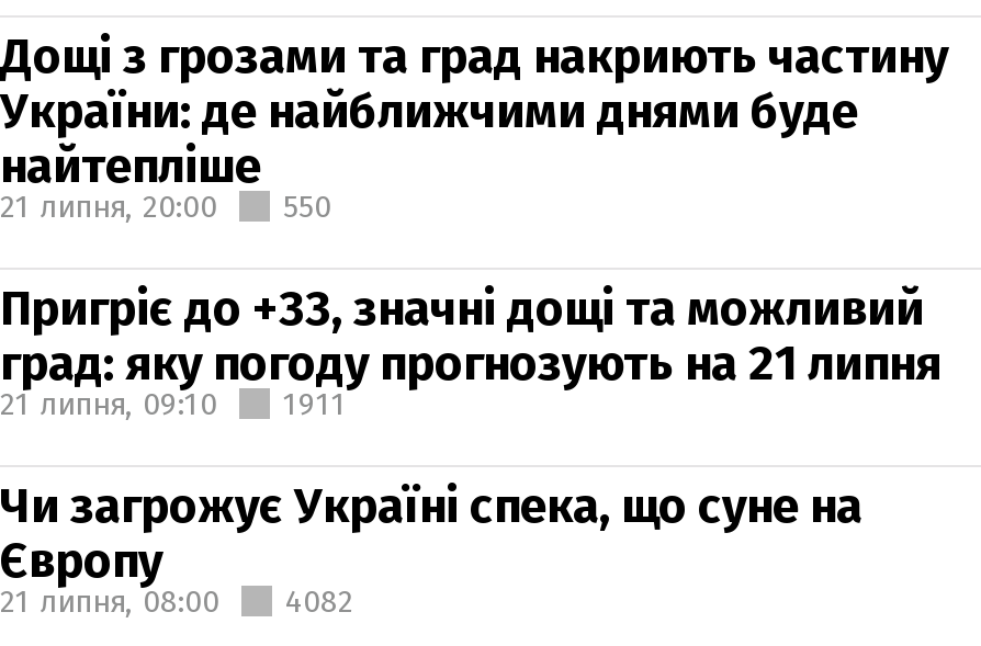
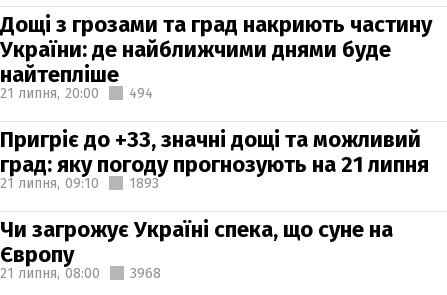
- 21 липня, 20:00 550
+ 21 липня, 20:00 494

- 1911
+ 1893

- 21 липня, 08:00 4082
+ 21 липня, 08:00 3968
